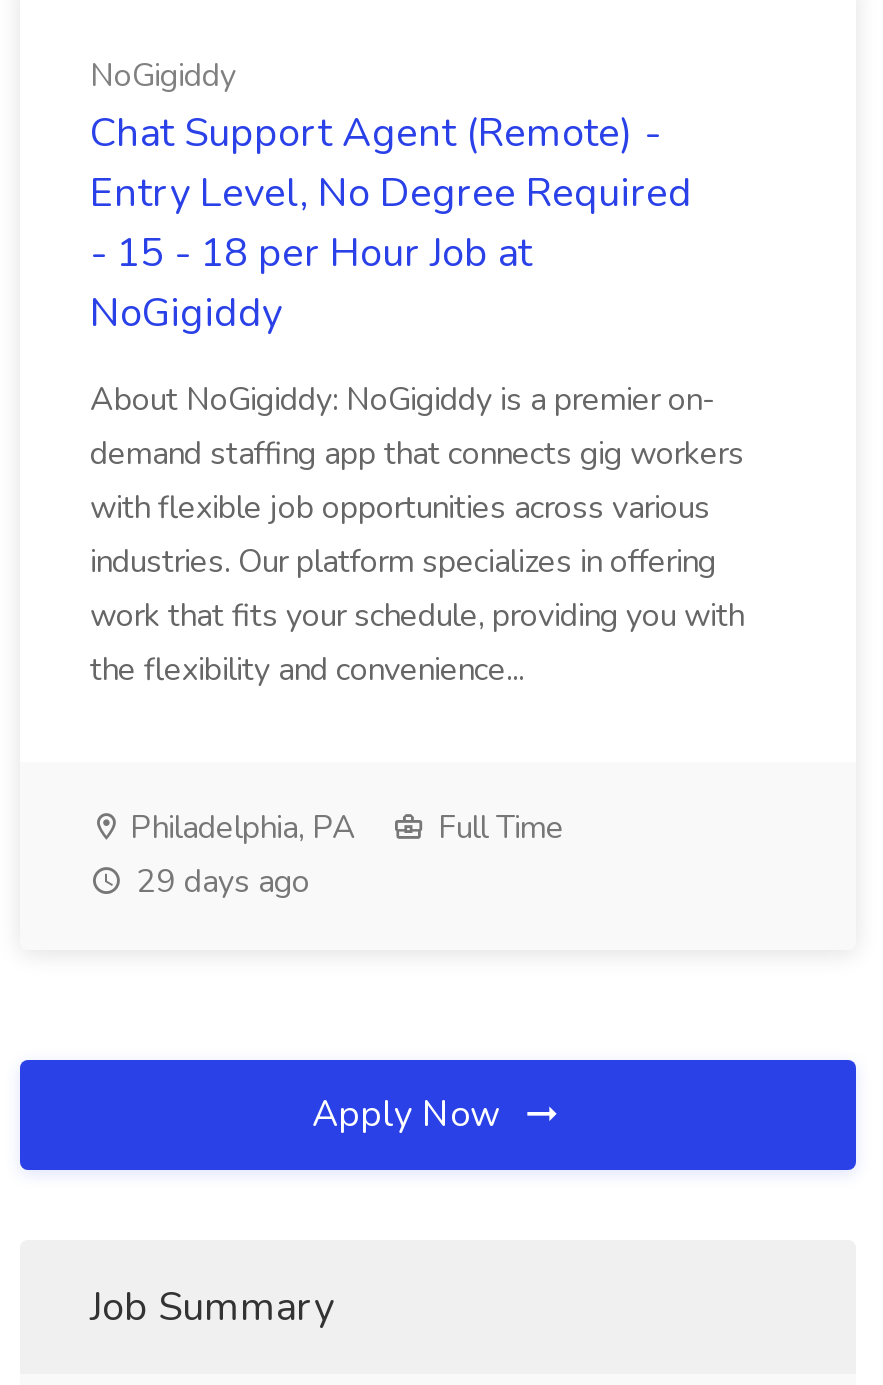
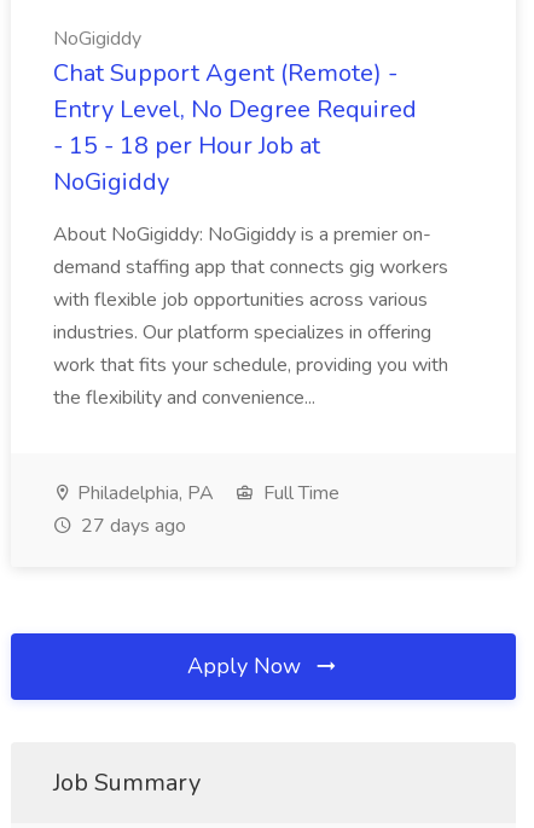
- 29 days ago
+ 27 days ago
